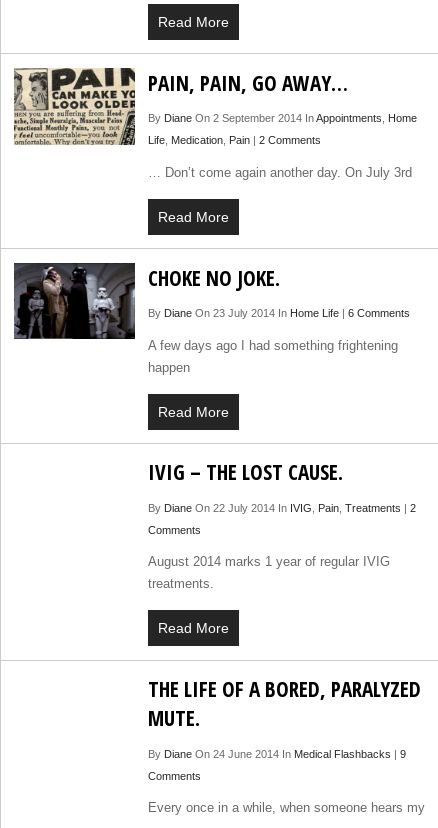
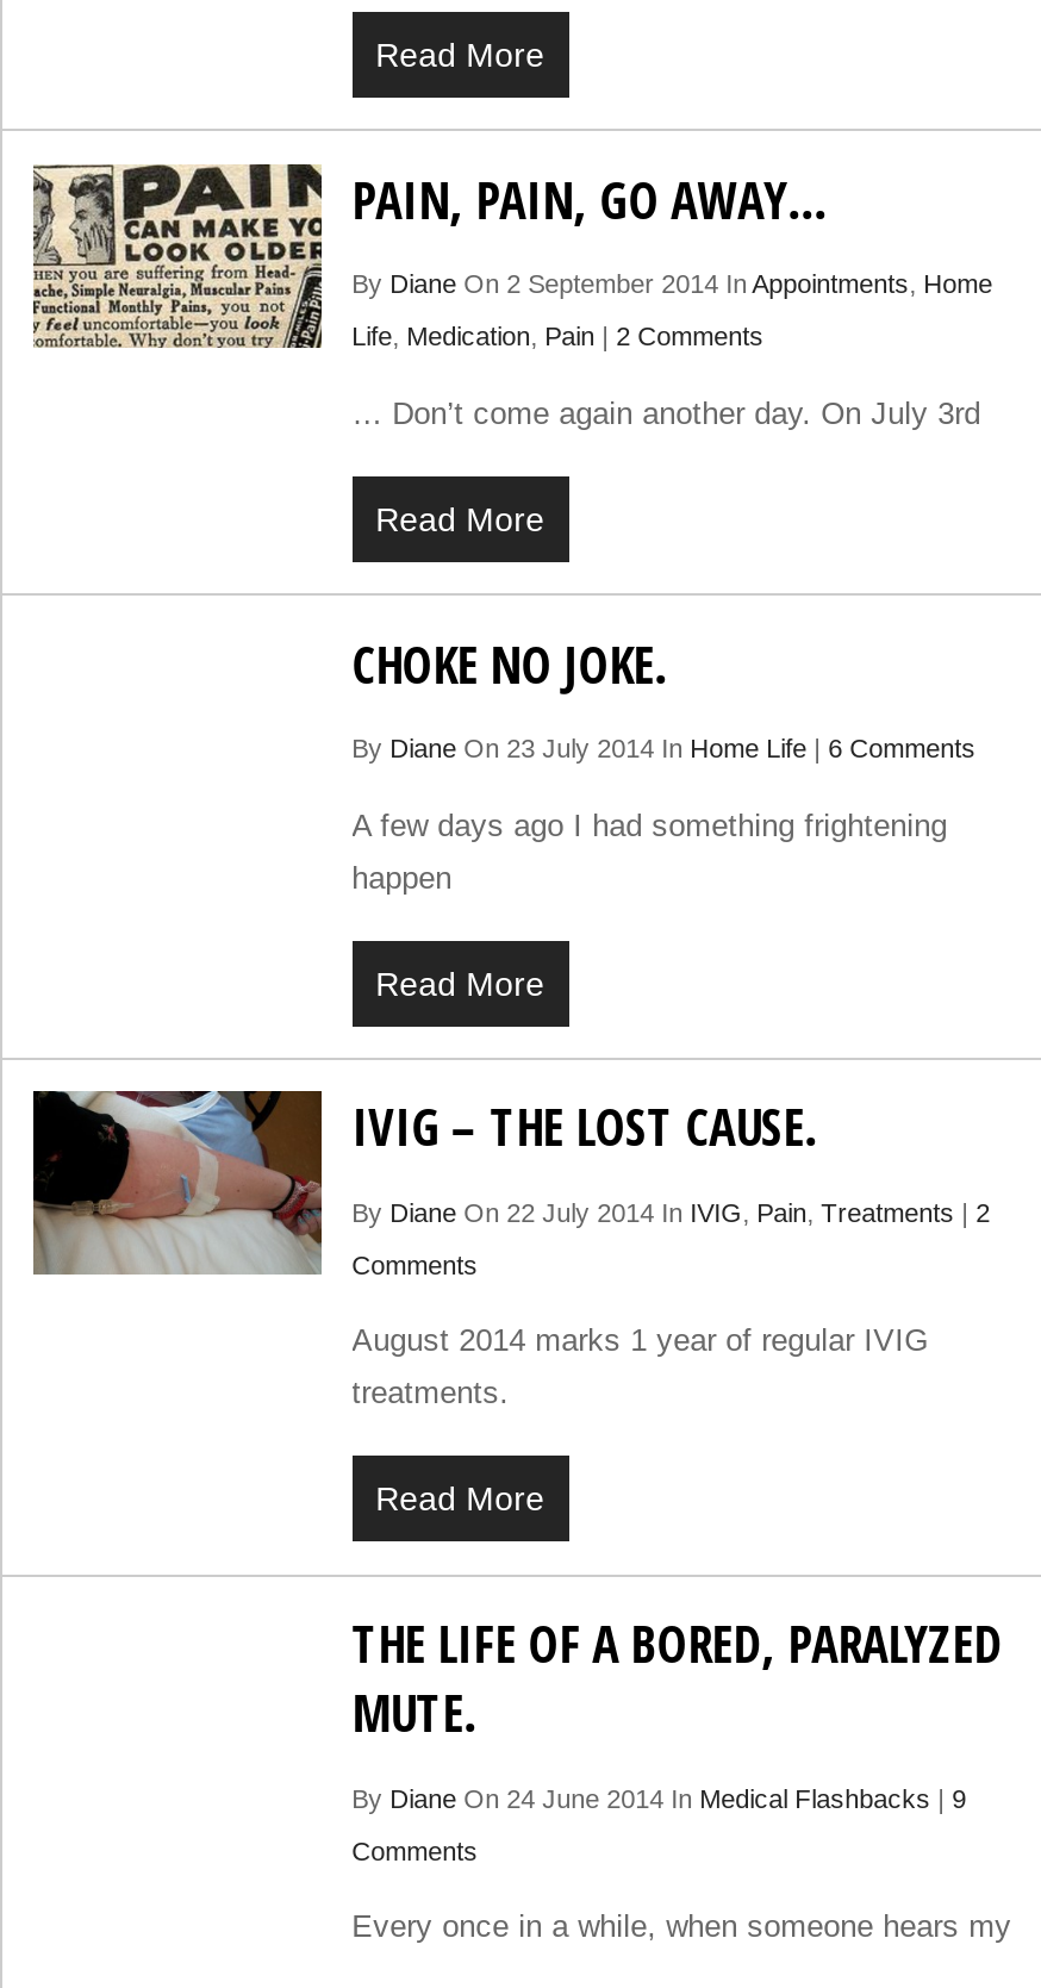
- [image]

+ [image]
